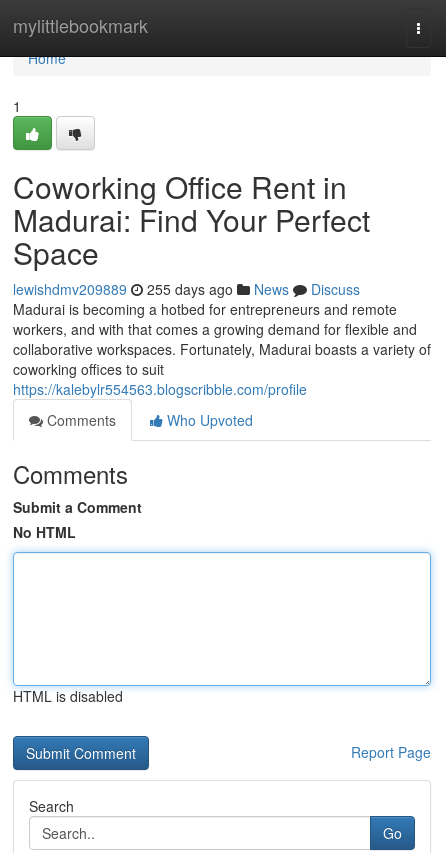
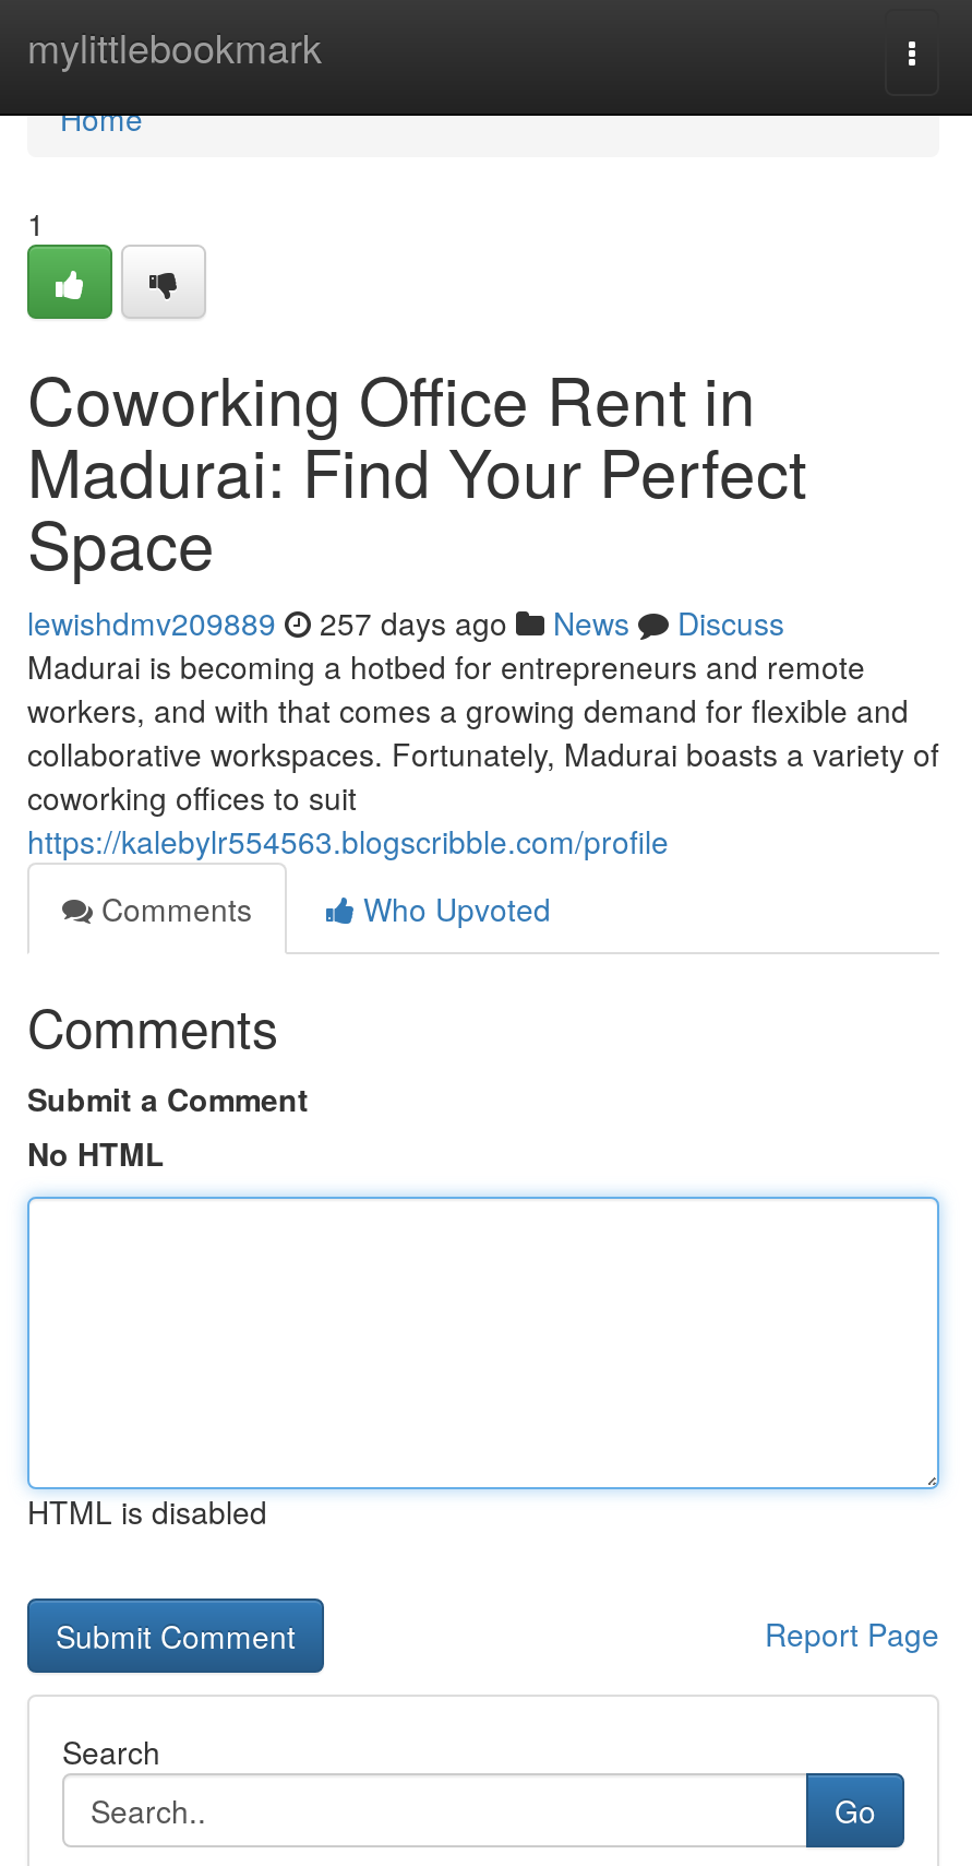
- lewishdmv209889 255 days ago News Discuss
+ lewishdmv209889 257 days ago News Discuss
